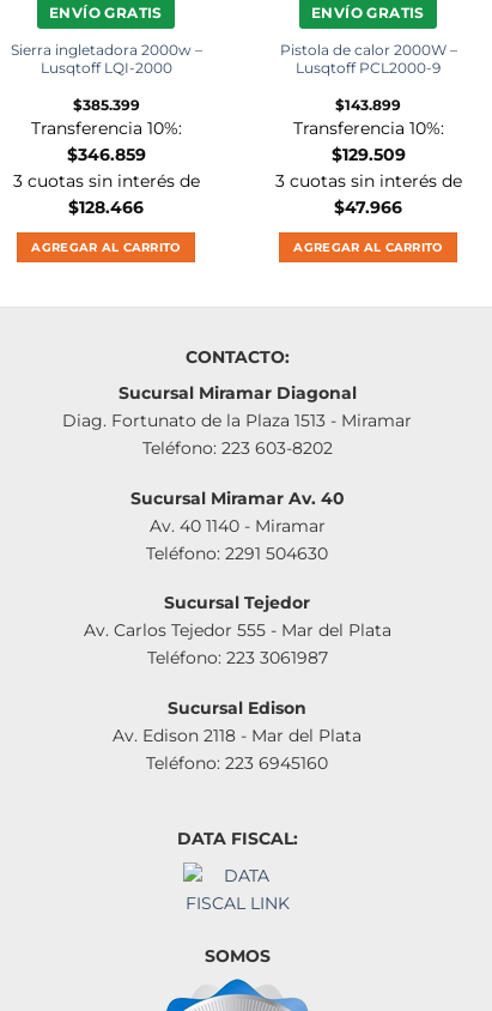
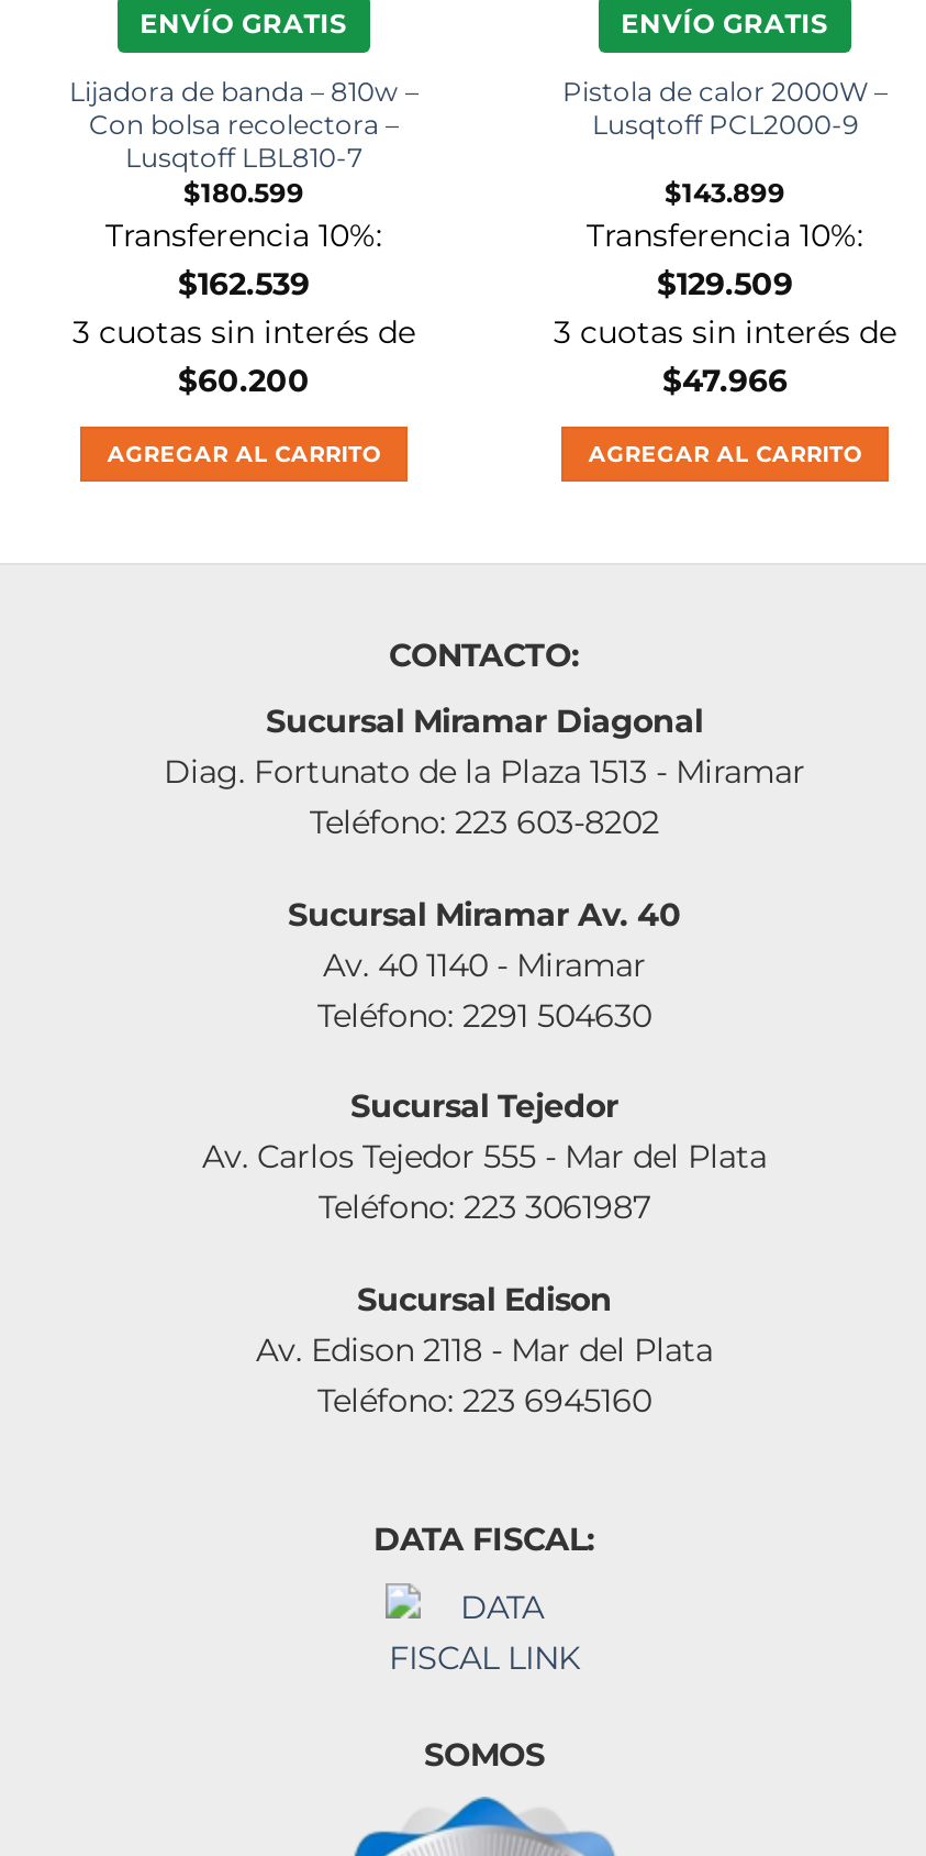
- Sierra ingletadora 2000w –
- Lusqtoff LQI-2000
- $385.399
+ Lijadora de banda – 810w –
+ Con bolsa recolectora –
+ Lusqtoff LBL810-7
+ $180.599

- $346.859
+ $162.539

- $128.466
+ $60.200
